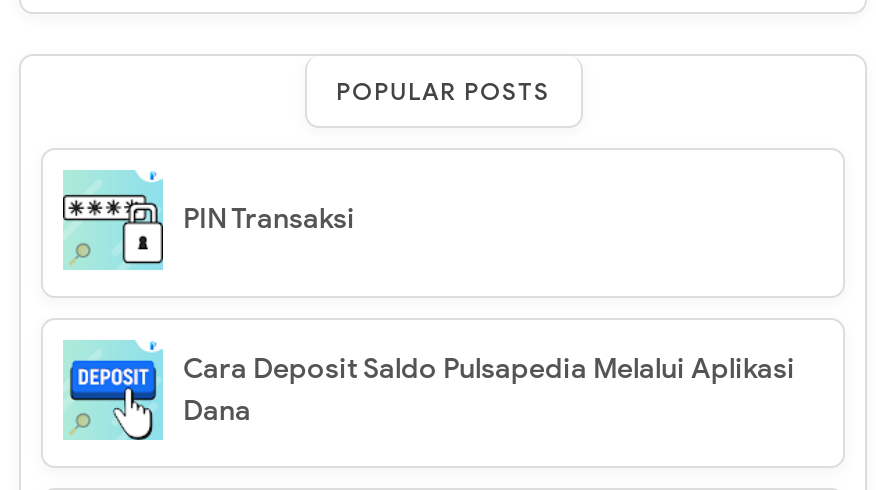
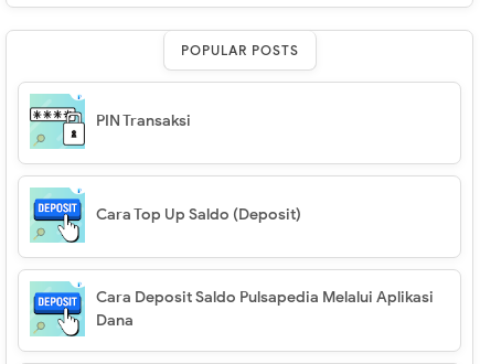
+ Cara Top Up Saldo (Deposit)
